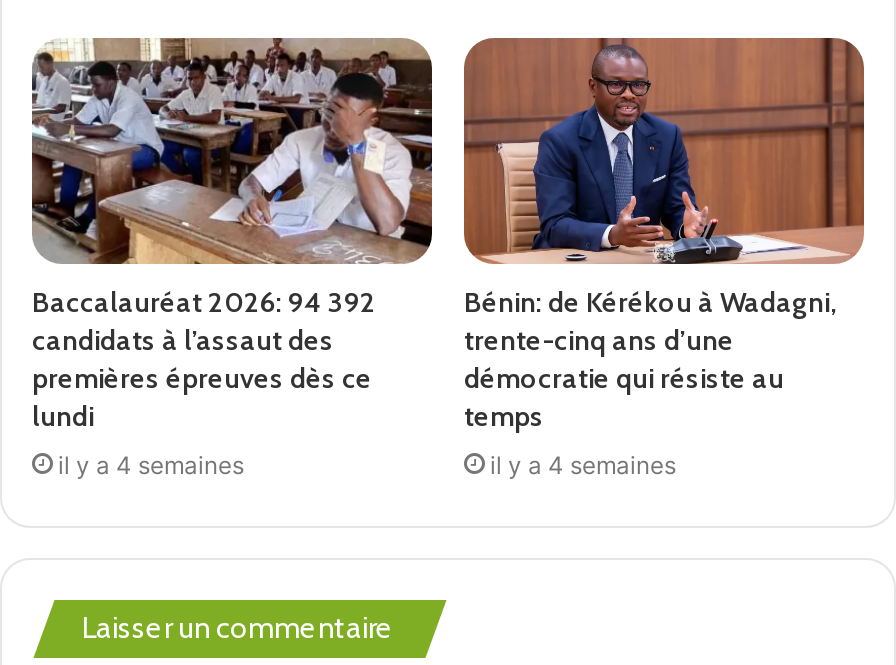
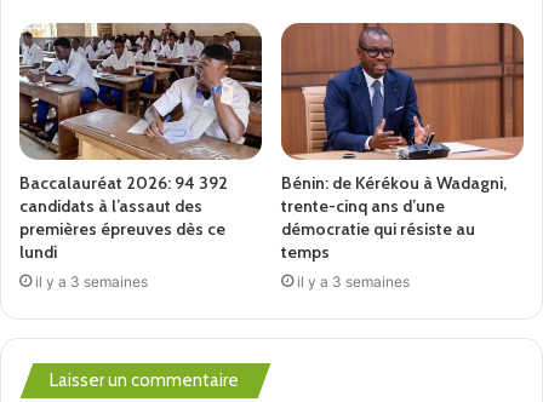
- il y a 4 semaines
+ il y a 3 semaines

- il y a 4 semaines
+ il y a 3 semaines
